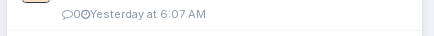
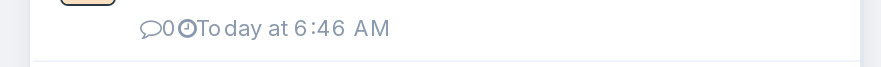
- Yesterday at 6:07 AM
+ Today at 6:46 AM
